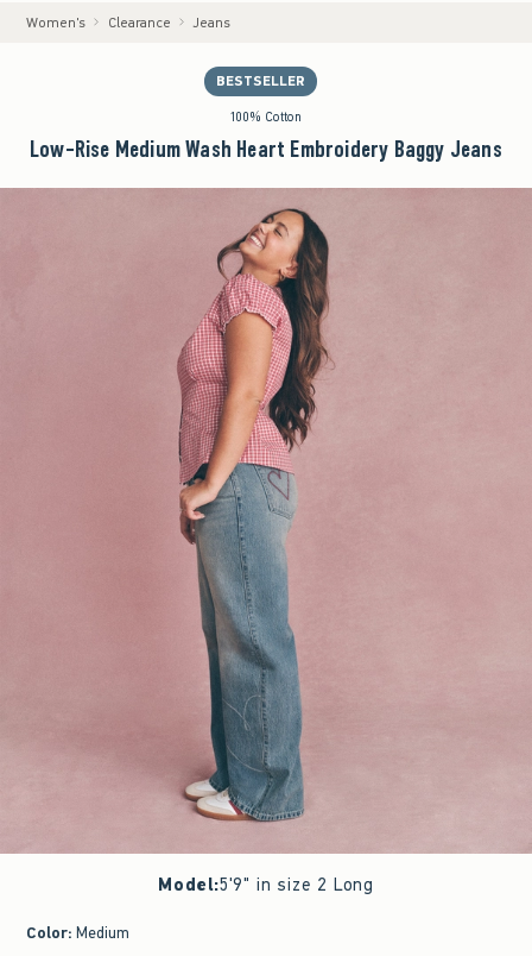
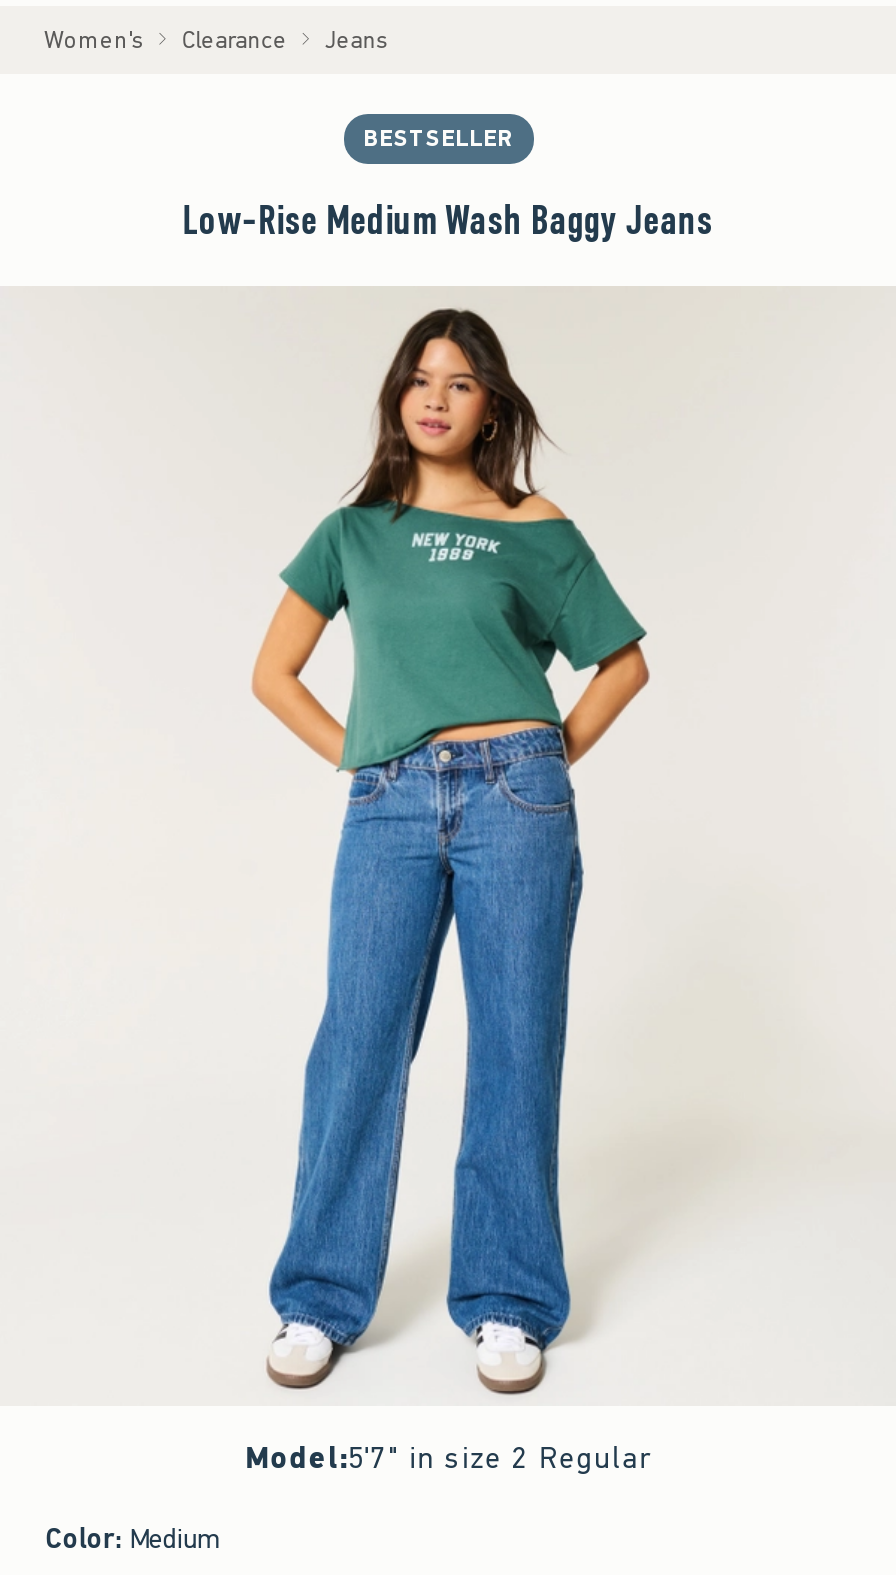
- 100% Cotton
- Low-Rise Medium Wash Heart Embroidery Baggy Jeans
+ Low-Rise Medium Wash Baggy Jeans

- [image]
- Model:5'9" in size 2 Long
+ [image]
+ Model:5'7" in size 2 Regular
